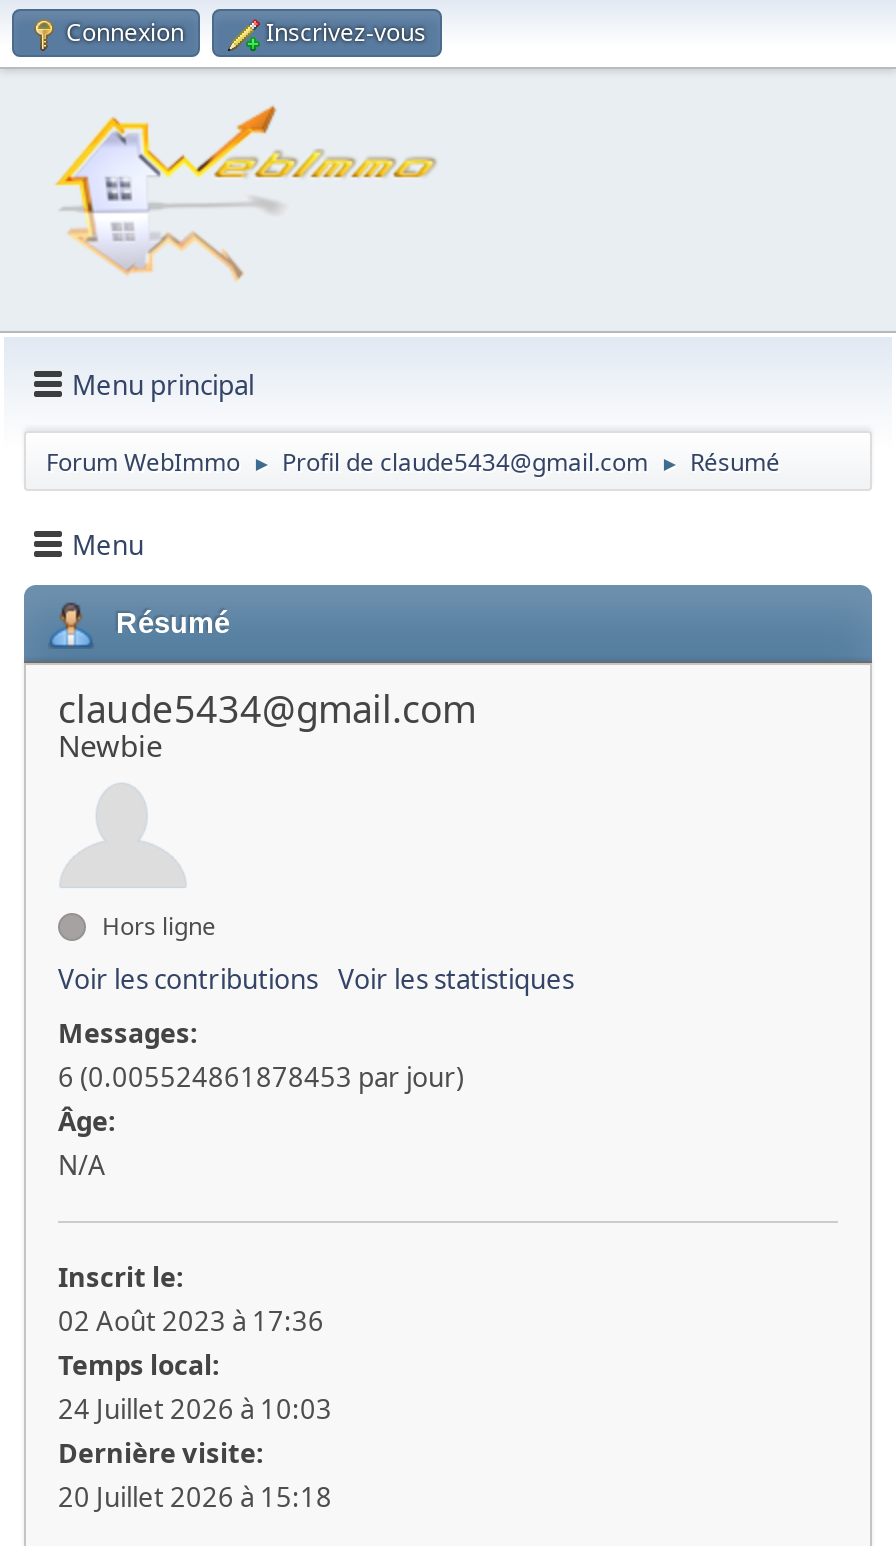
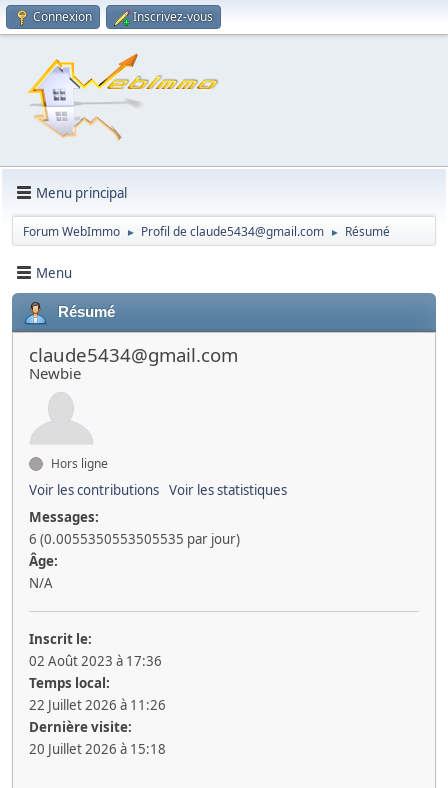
- 6 (0.005524861878453 par jour)
+ 6 (0.0055350553505535 par jour)

- 24 Juillet 2026 à 10:03
+ 22 Juillet 2026 à 11:26
